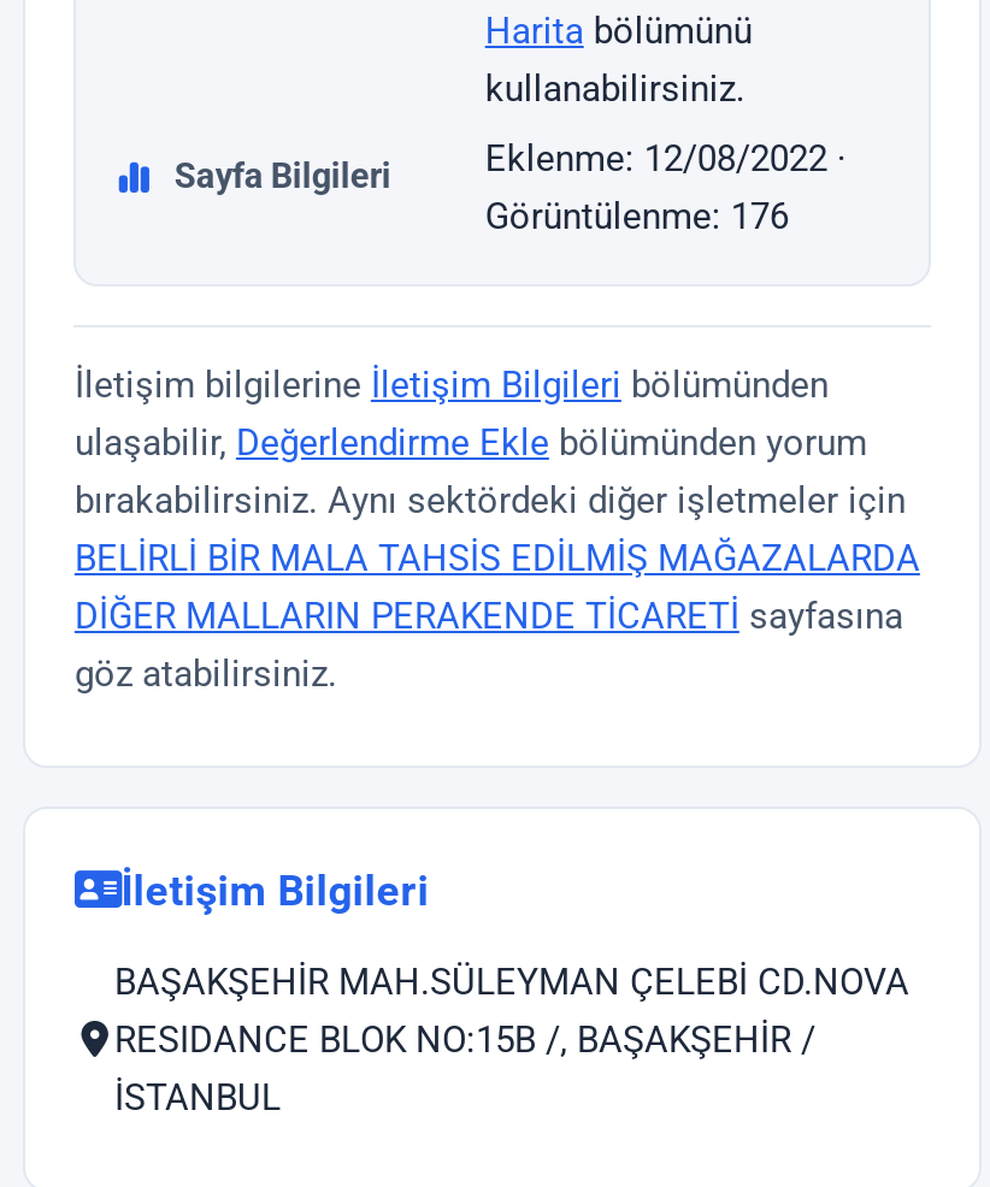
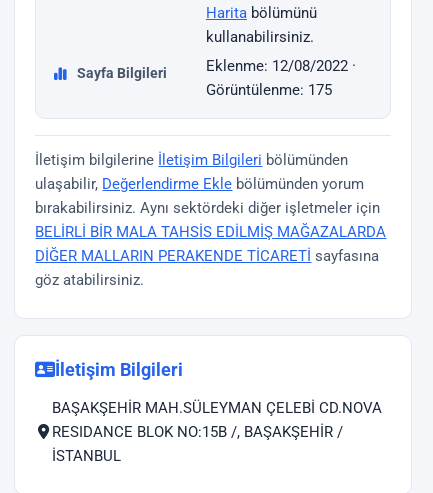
- Görüntülenme: 176
+ Görüntülenme: 175
